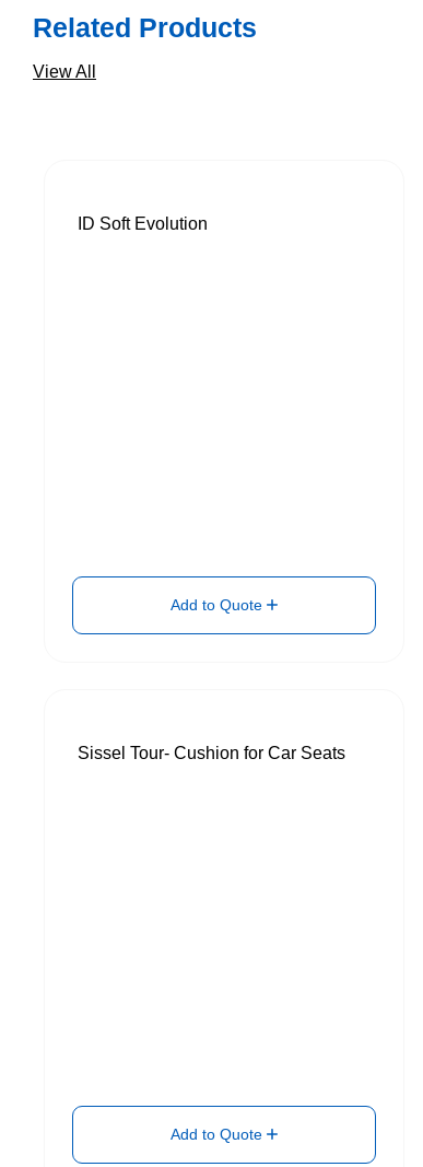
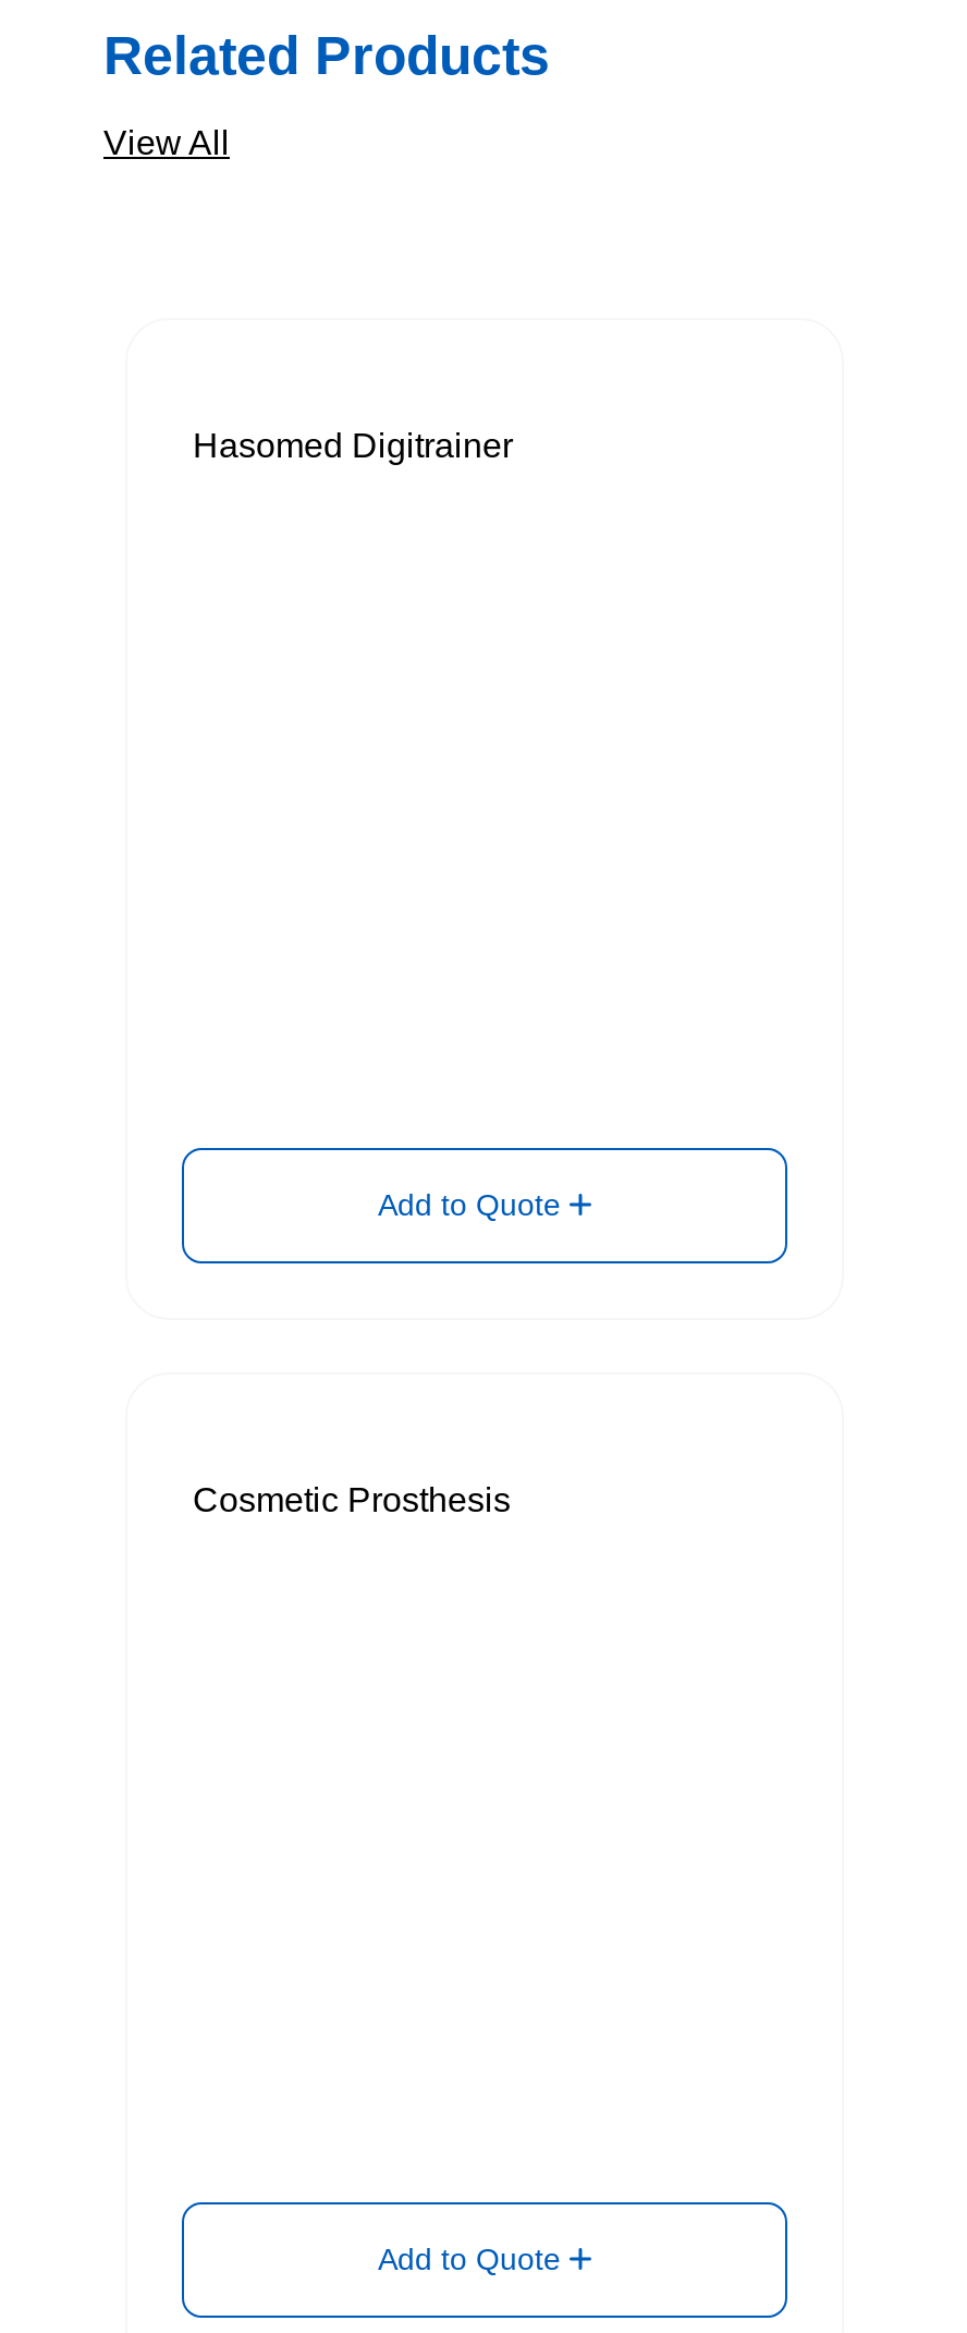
- ID Soft Evolution
+ Hasomed Digitrainer

- Sissel Tour- Cushion for Car Seats
+ Cosmetic Prosthesis
